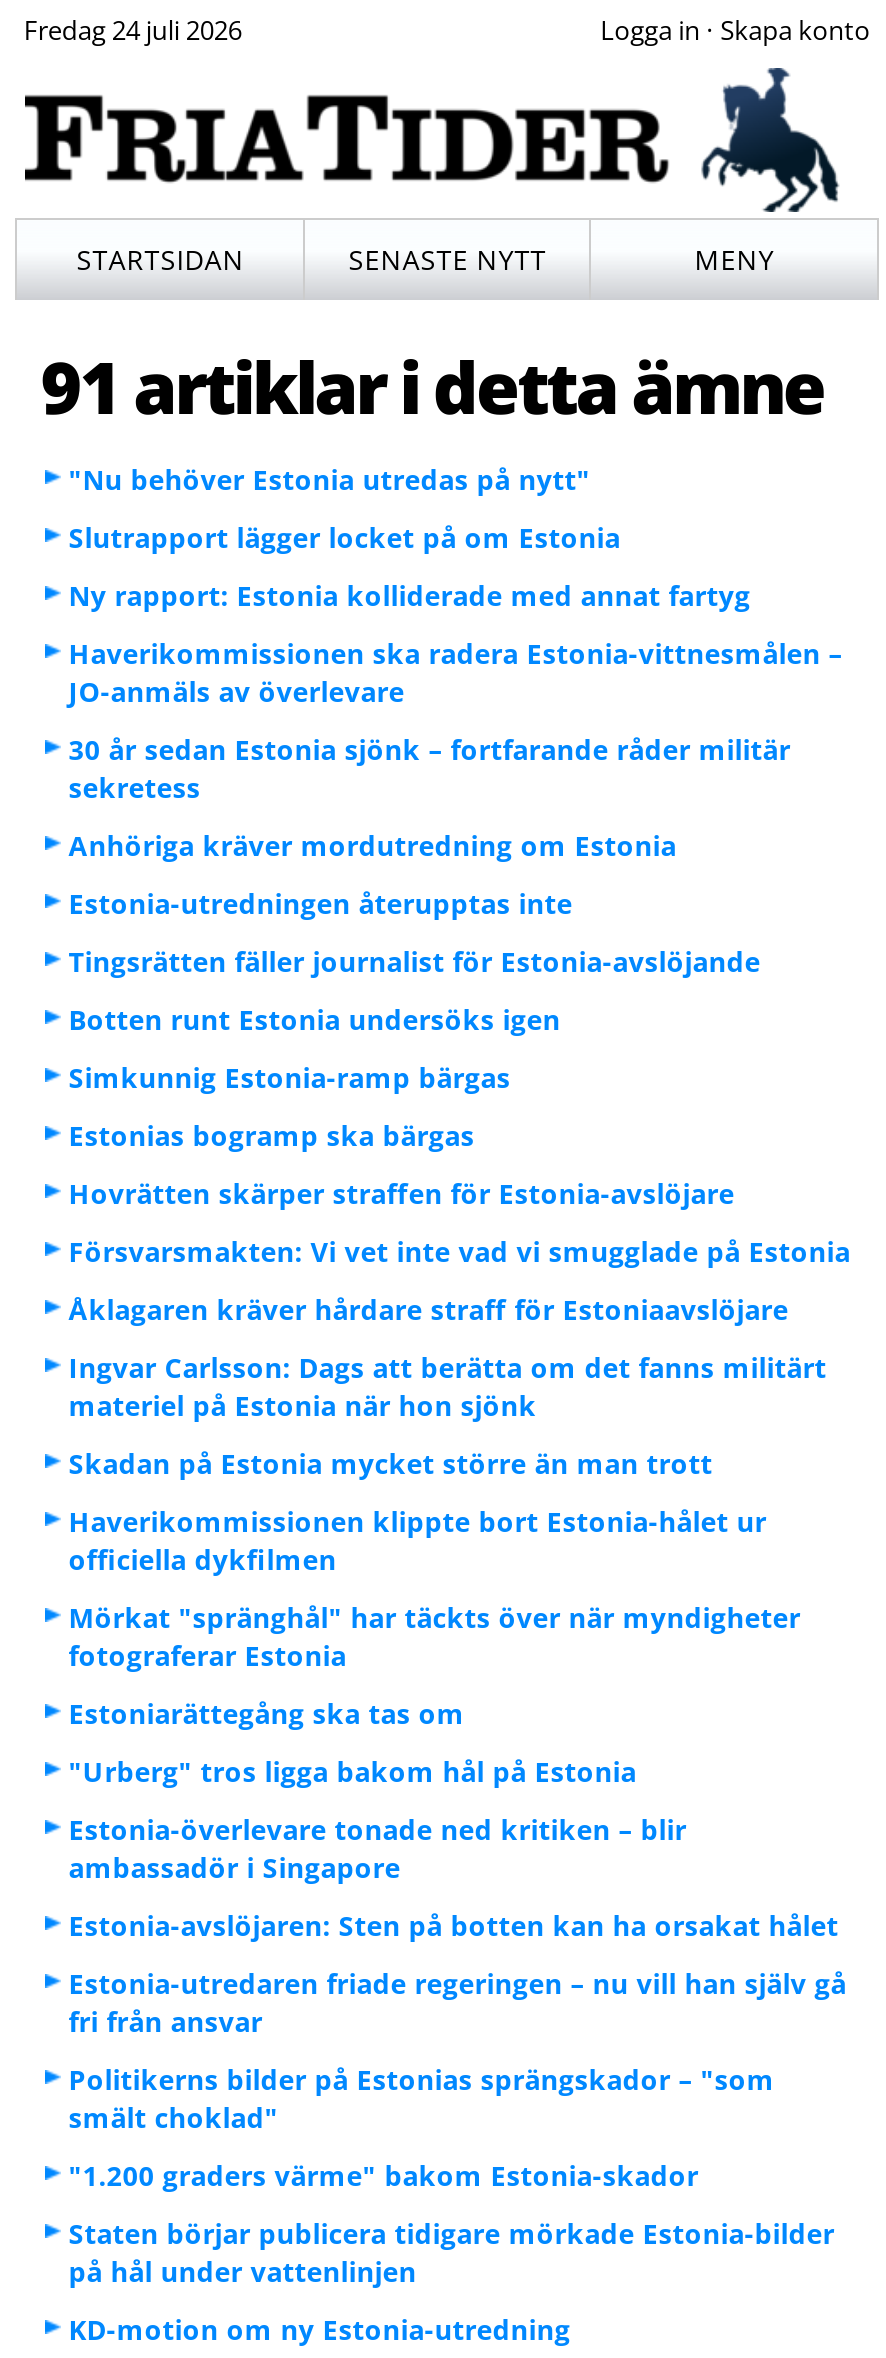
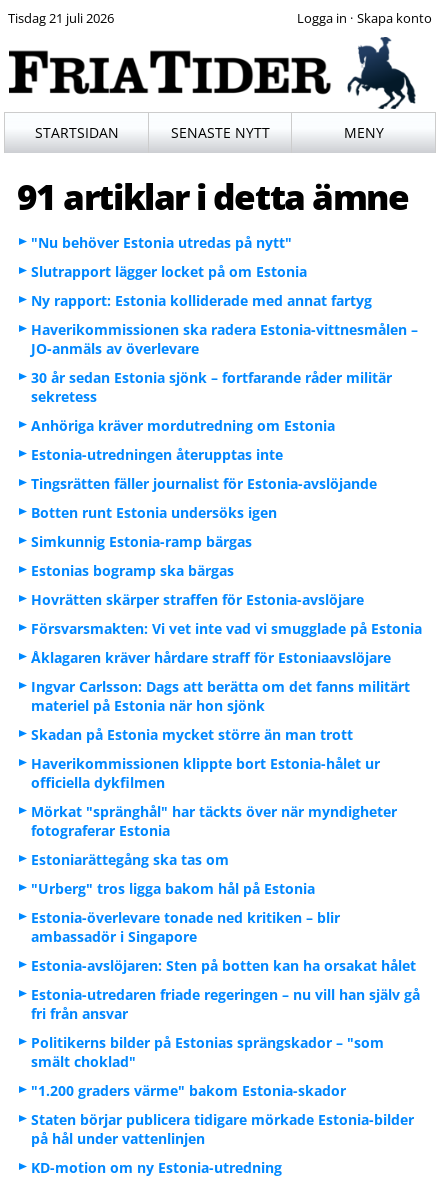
- Fredag 24 juli 2026
+ Tisdag 21 juli 2026
